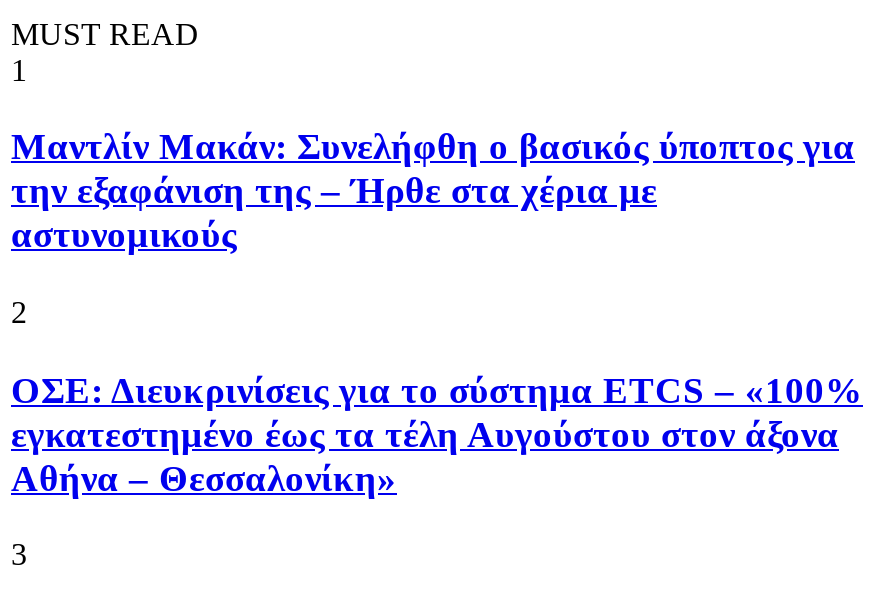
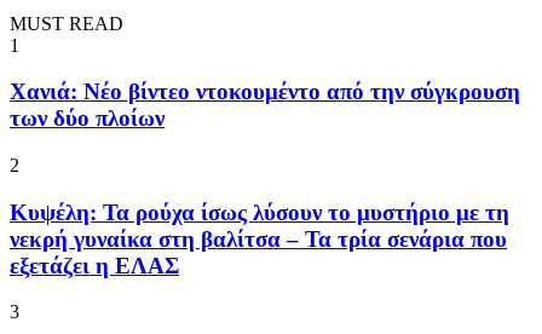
- Μαντλίν Μακάν: Συνελήφθη ο βασικός ύποπτος για
- την εξαφάνιση της – Ήρθε στα χέρια με
- αστυνομικούς
+ Χανιά: Νέο βίντεο ντοκουμέντο από την σύγκρουση
+ των δύο πλοίων

- ΟΣΕ: Διευκρινίσεις για το σύστημα ETCS – «100%
- εγκατεστημένο έως τα τέλη Αυγούστου στον άξονα
- Αθήνα – Θεσσαλονίκη»
+ Κυψέλη: Τα ρούχα ίσως λύσουν το μυστήριο με τη
+ νεκρή γυναίκα στη βαλίτσα – Τα τρία σενάρια που
+ εξετάζει η ΕΛΑΣ
